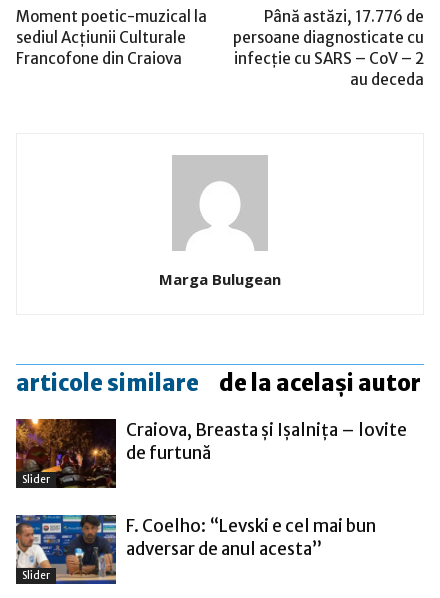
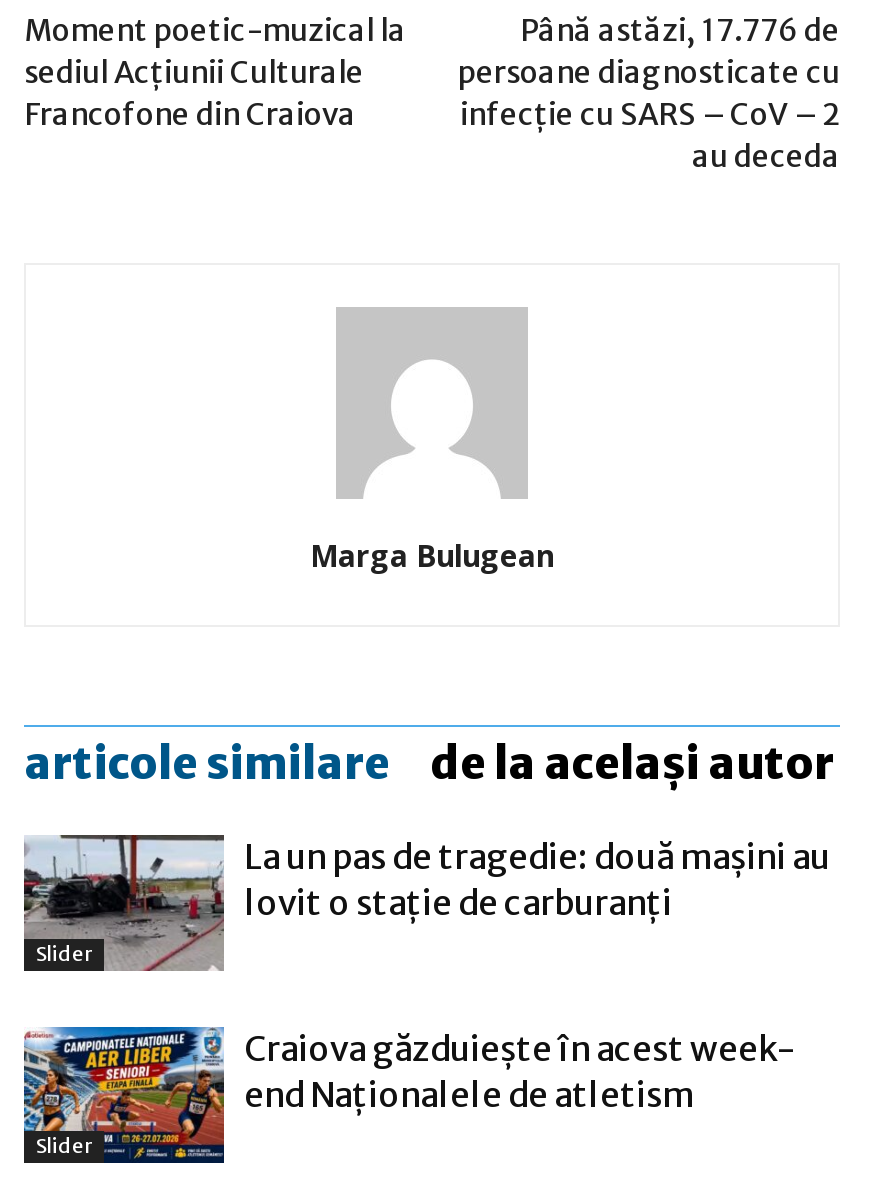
- [image]
- Craiova, Breasta și Ișalnița – lovite
- de furtună
+ [image]
+ La un pas de tragedie: două mașini au
+ lovit o stație de carburanți

- [image]
- F. Coelho: “Levski e cel mai bun
- adversar de anul acesta”
+ [image]
+ Craiova găzduieşte în acest week-
+ end Naţionalele de atletism
